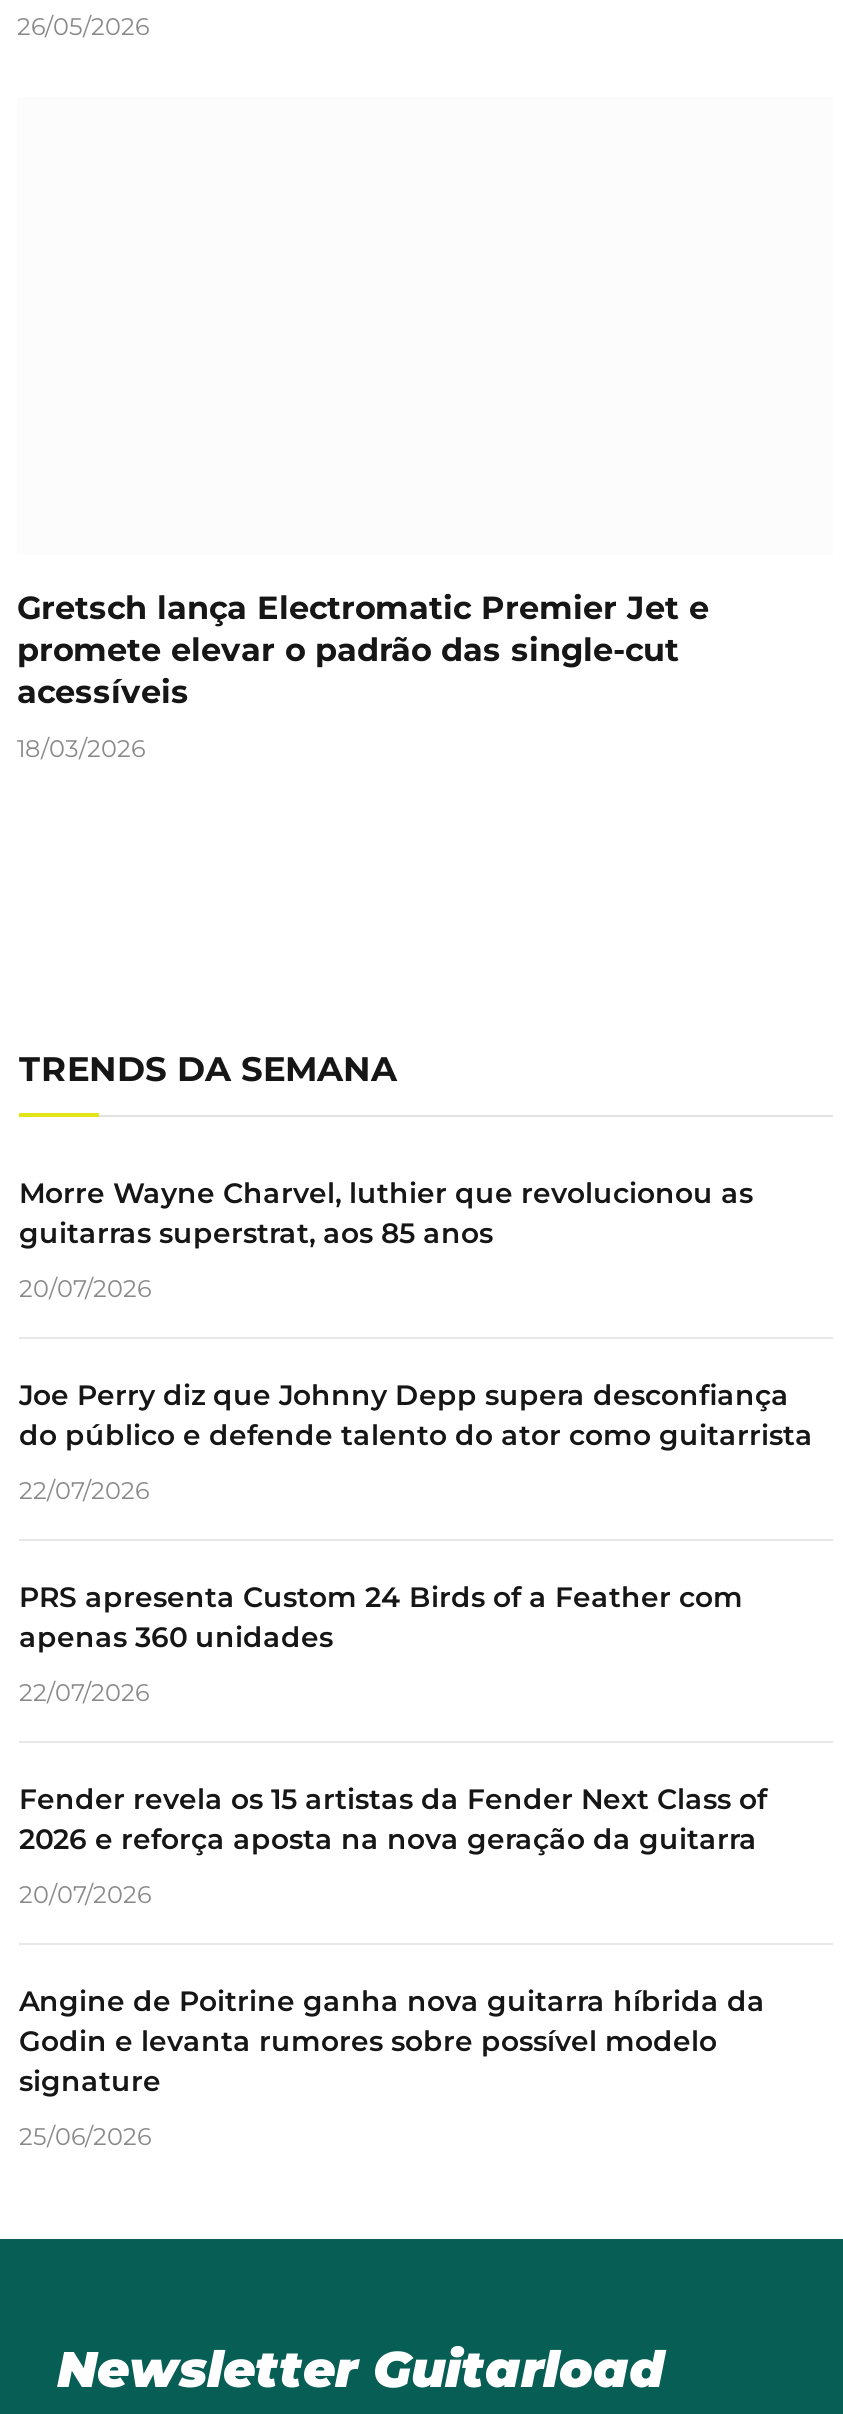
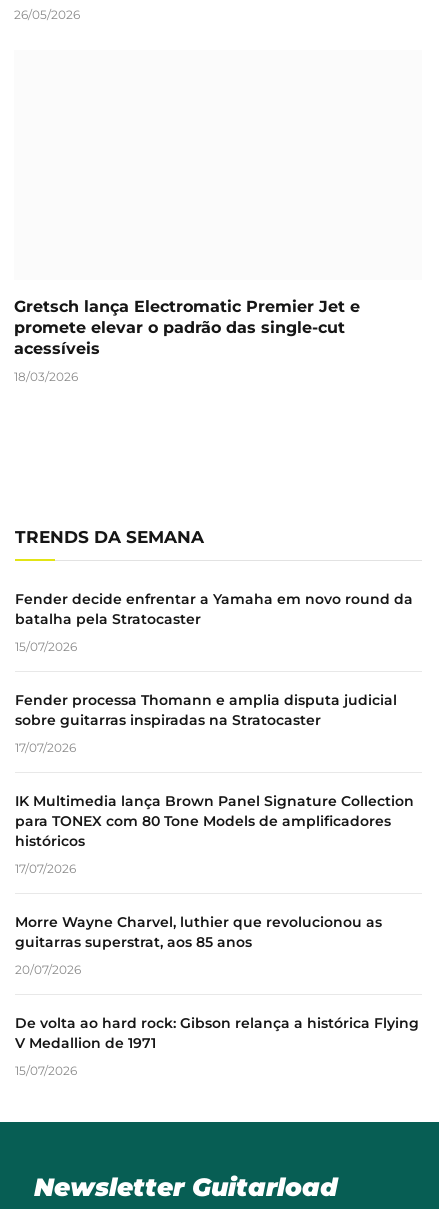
+ Fender decide enfrentar a Yamaha em novo round da
+ batalha pela Stratocaster
+ 15/07/2026
+ Fender processa Thomann e amplia disputa judicial
+ sobre guitarras inspiradas na Stratocaster
+ 17/07/2026
+ IK Multimedia lança Brown Panel Signature Collection
+ para TONEX com 80 Tone Models de amplificadores
+ históricos
+ 17/07/2026

moved down: Morre Wayne Charvel, luthier que revolucionou as | guitarras superstrat, aos 85 anos | 20/07/2026

- Joe Perry diz que Johnny Depp supera desconfiança
- do público e defende talento do ator como guitarrista
- 22/07/2026
- PRS apresenta Custom 24 Birds of a Feather com
- apenas 360 unidades
- 22/07/2026
- Fender revela os 15 artistas da Fender Next Class of
- 2026 e reforça aposta na nova geração da guitarra
- 20/07/2026
- Angine de Poitrine ganha nova guitarra híbrida da
- Godin e levanta rumores sobre possível modelo
- signature
- 25/06/2026
+ De volta ao hard rock: Gibson relança a histórica Flying
+ V Medallion de 1971
+ 15/07/2026
